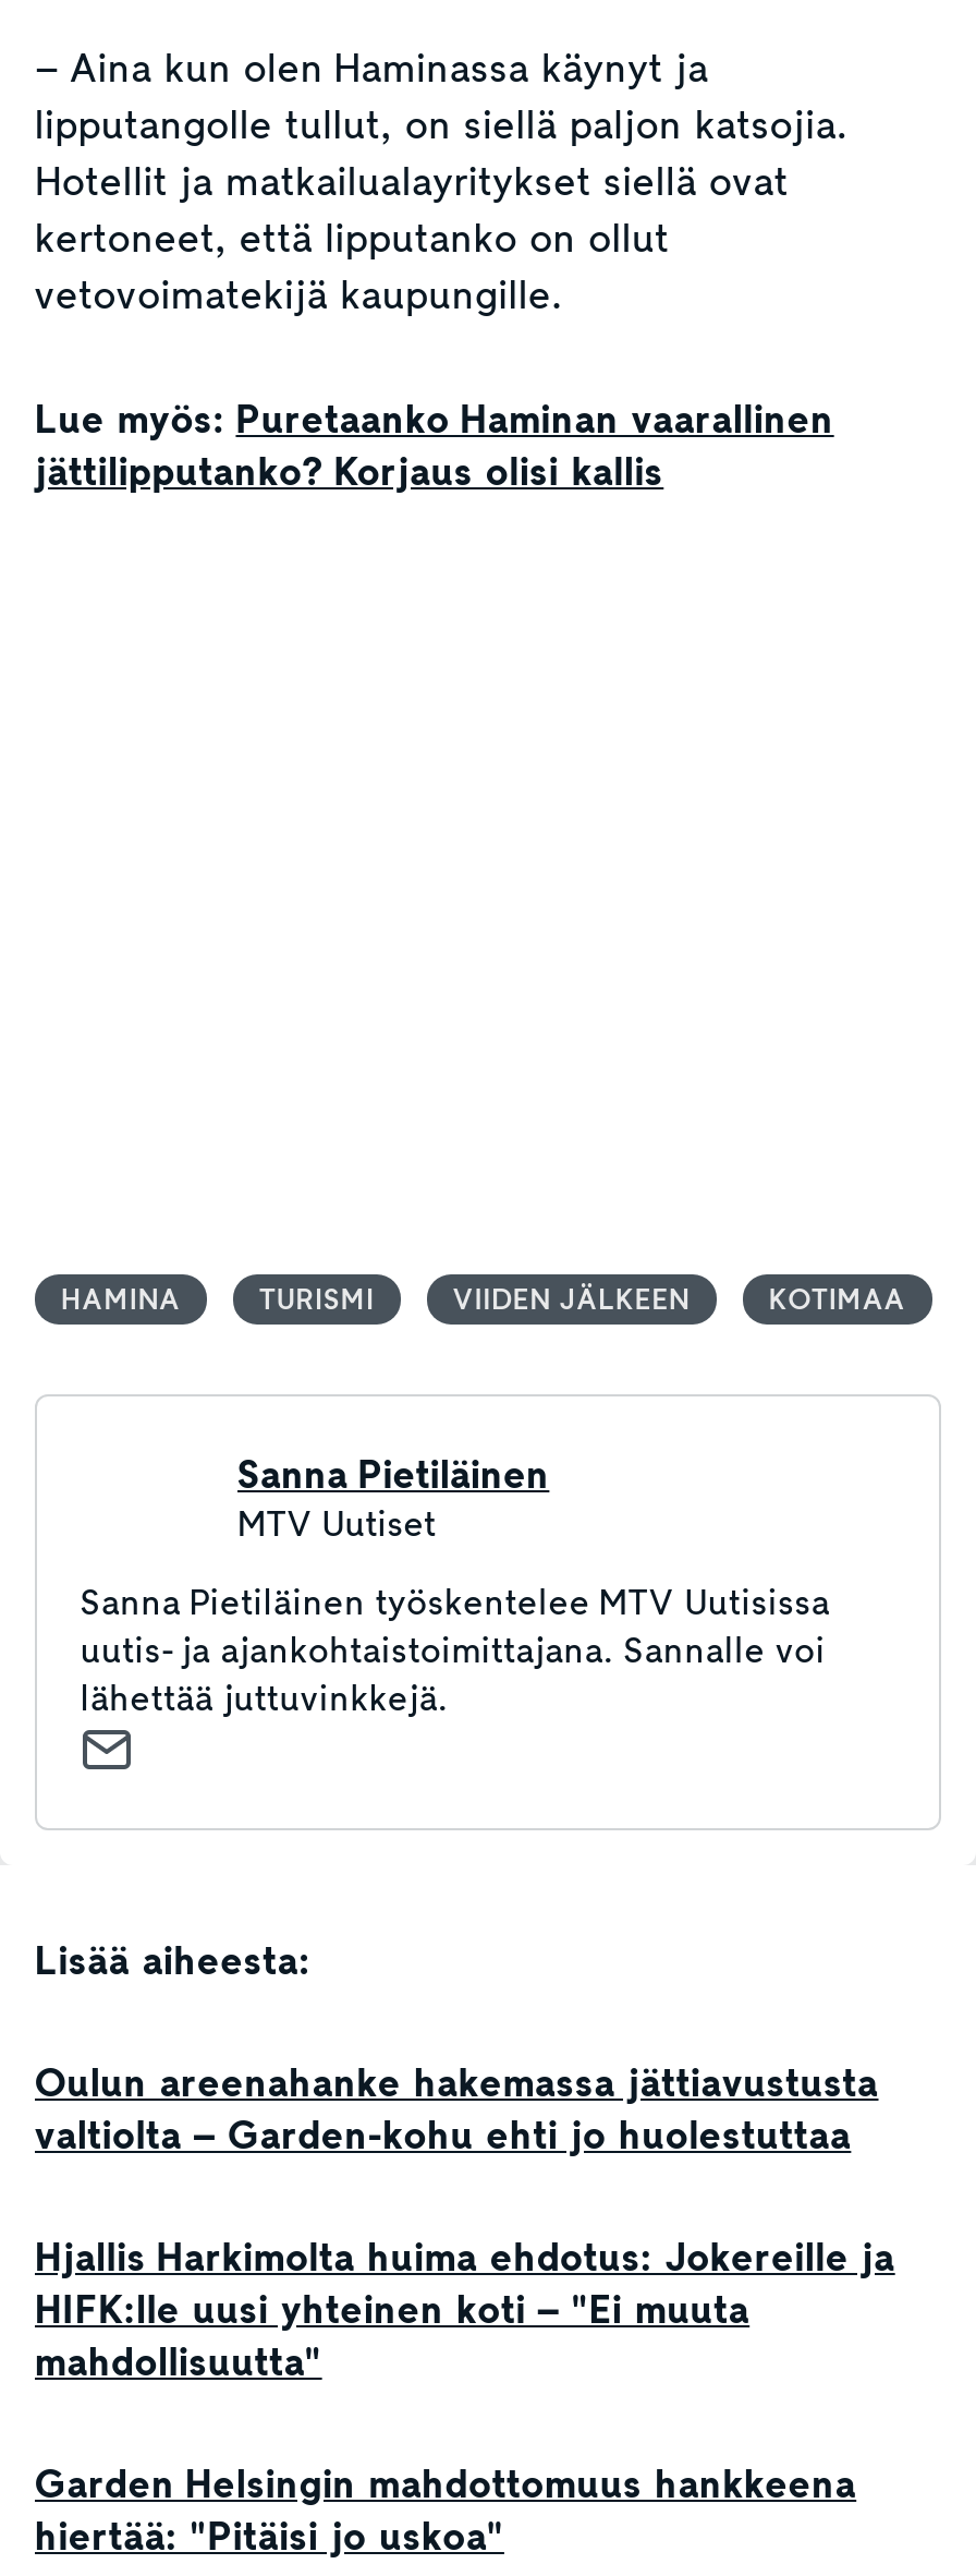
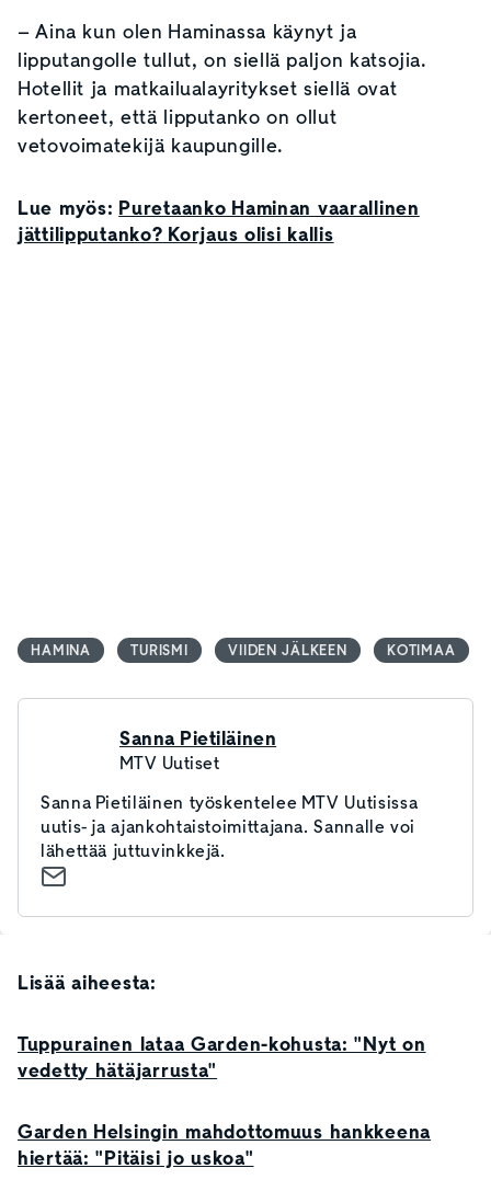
- Oulun areenahanke hakemassa jättiavustusta
- valtiolta – Garden-kohu ehti jo huolestuttaa
- Hjallis Harkimolta huima ehdotus: Jokereille ja
- HIFK:lle uusi yhteinen koti – "Ei muuta
- mahdollisuutta"
+ Tuppurainen lataa Garden-kohusta: "Nyt on
+ vedetty hätäjarrusta"
